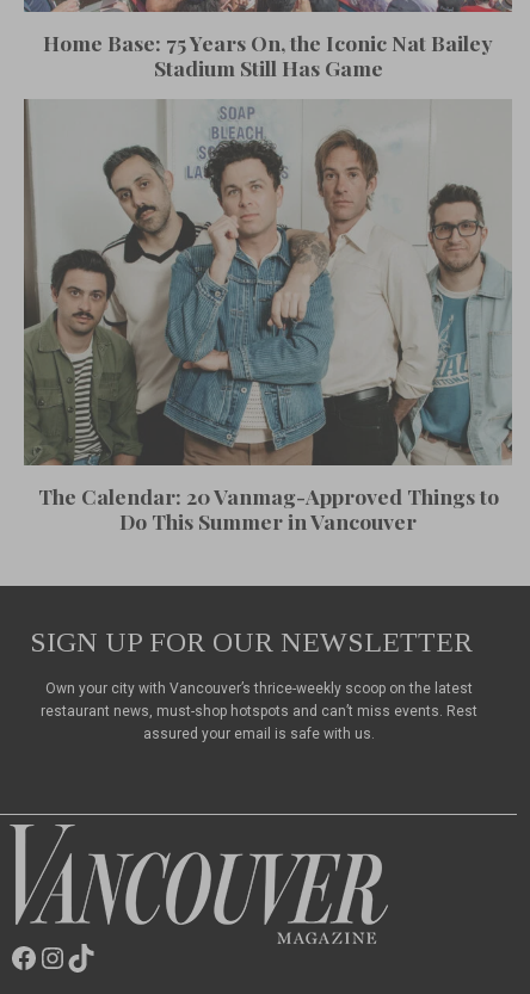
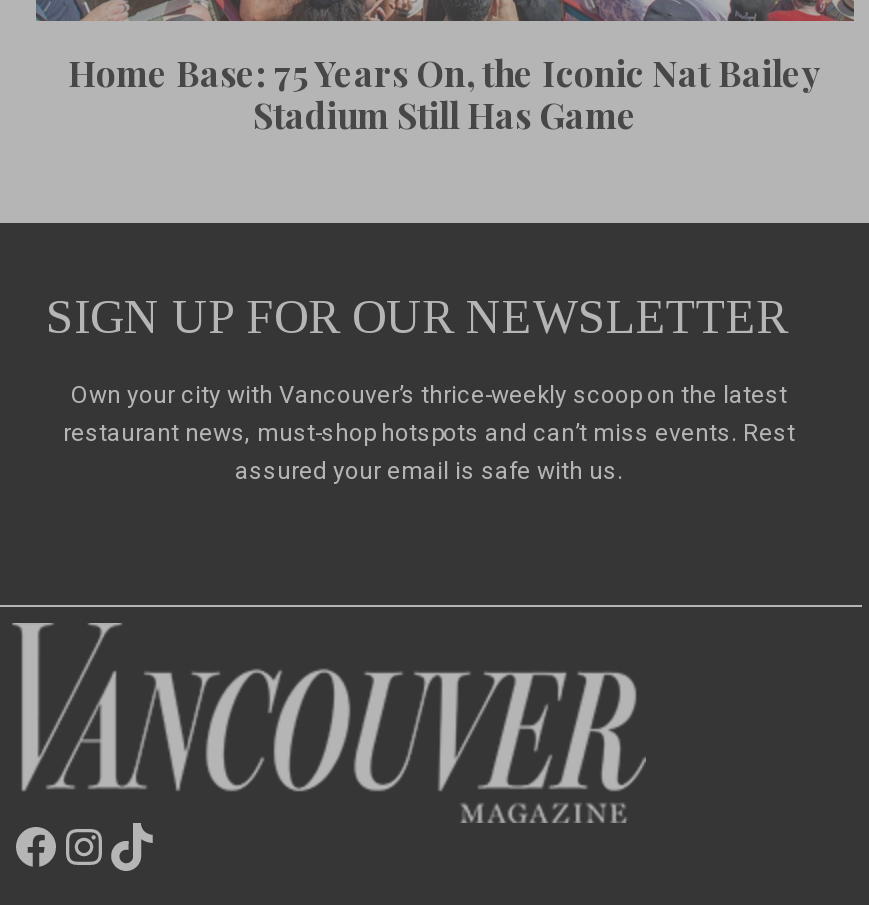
- [image]
- The Calendar: 20 Vanmag-Approved Things to
- Do This Summer in Vancouver
